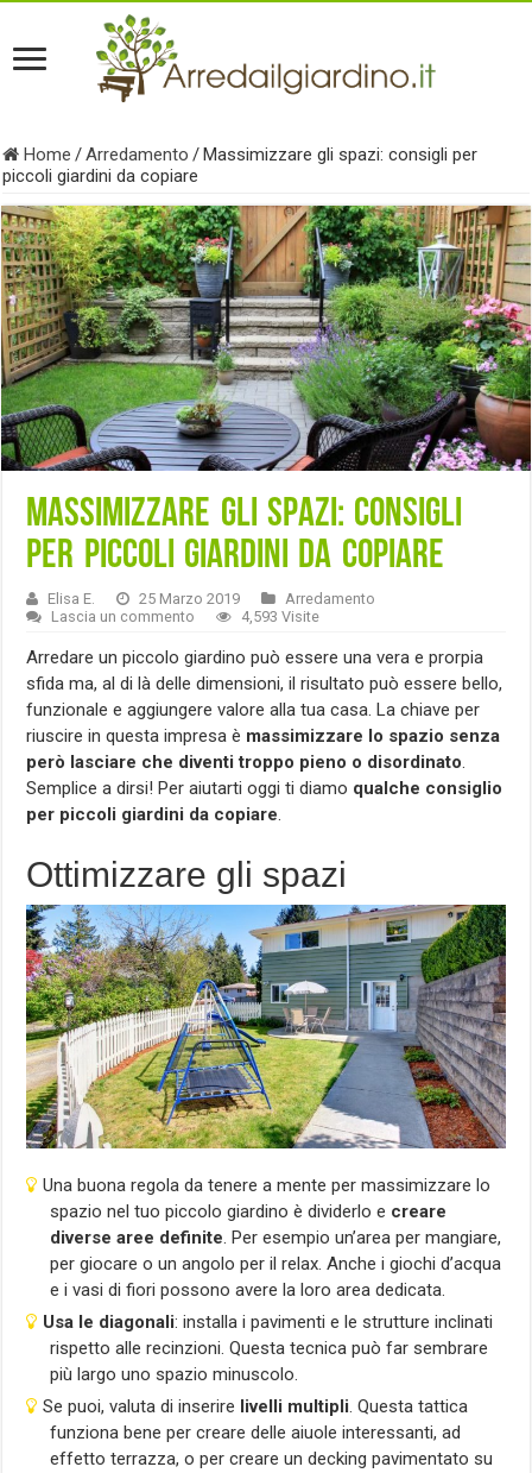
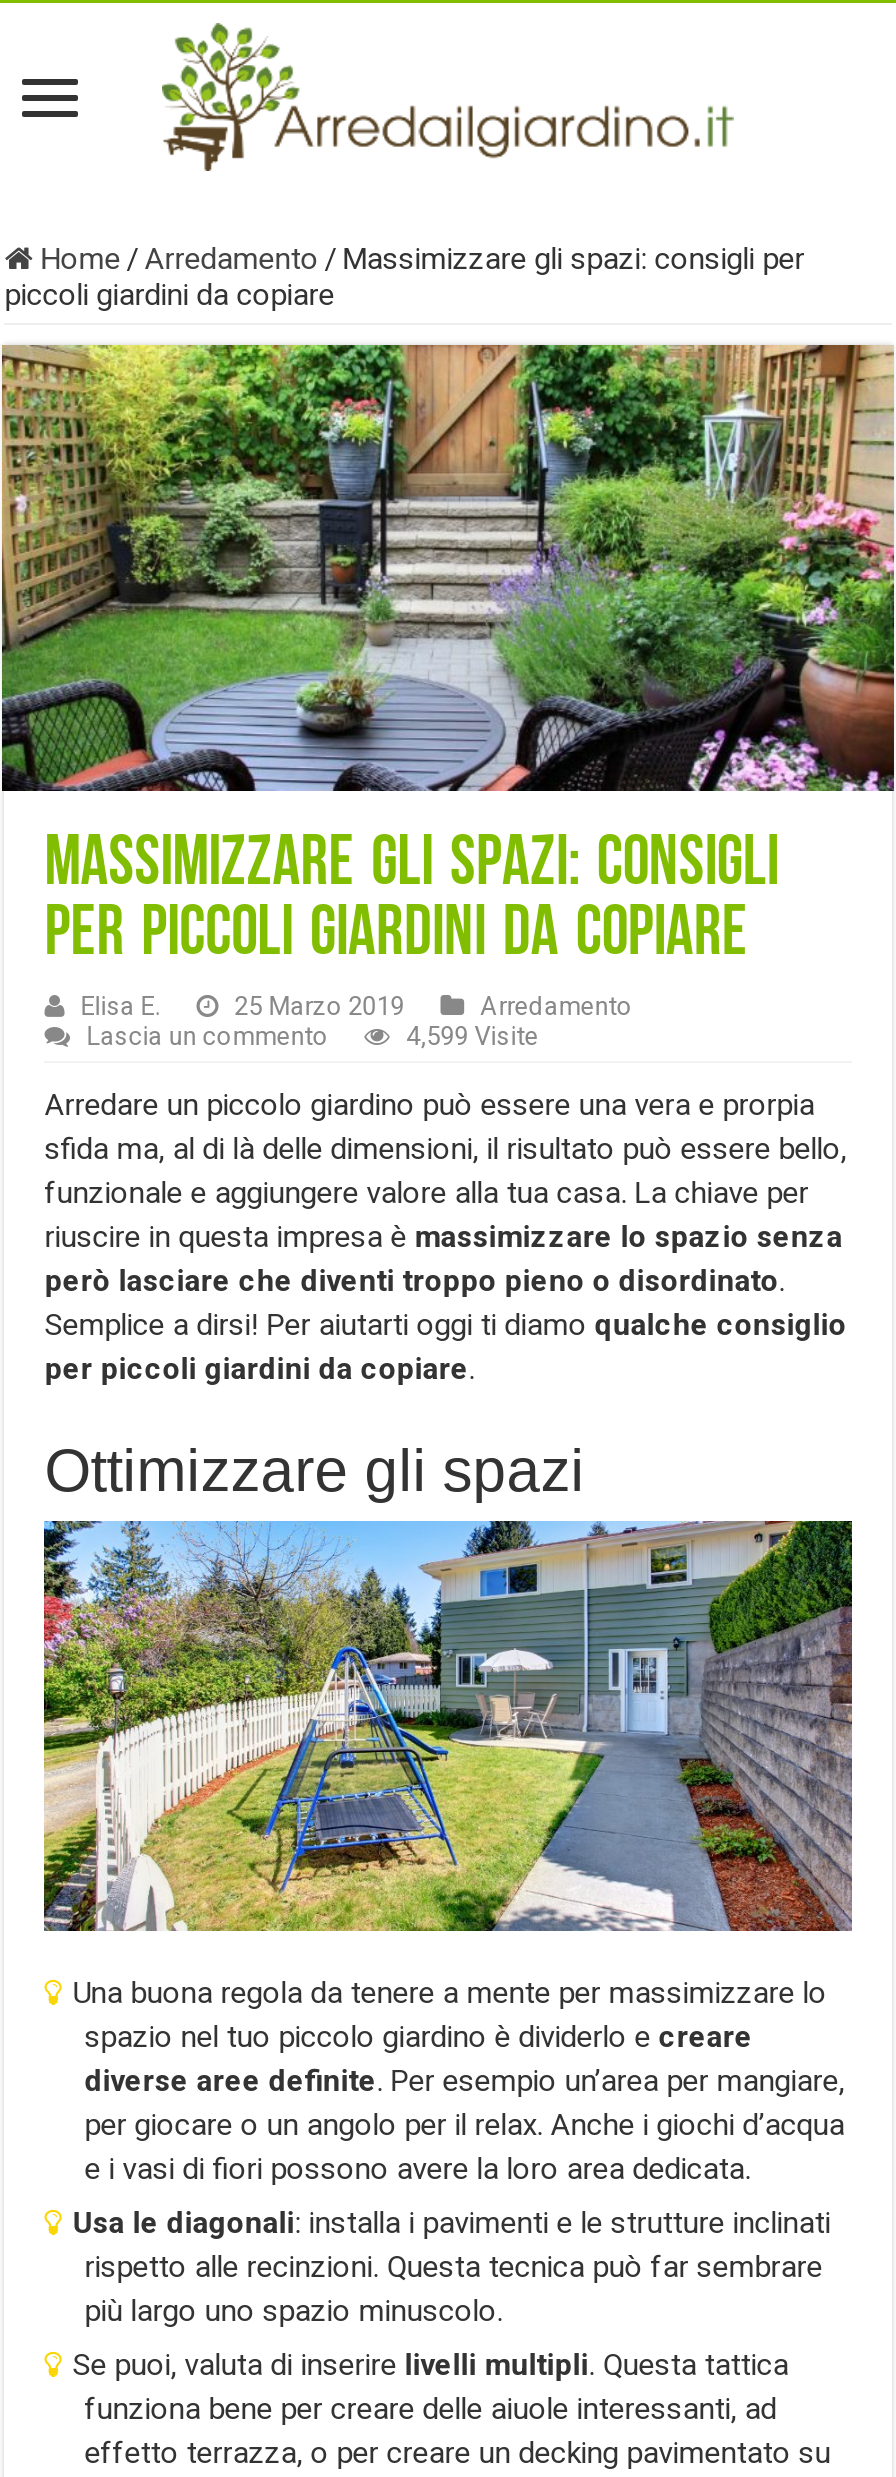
- 4,593 Visite
+ 4,599 Visite
